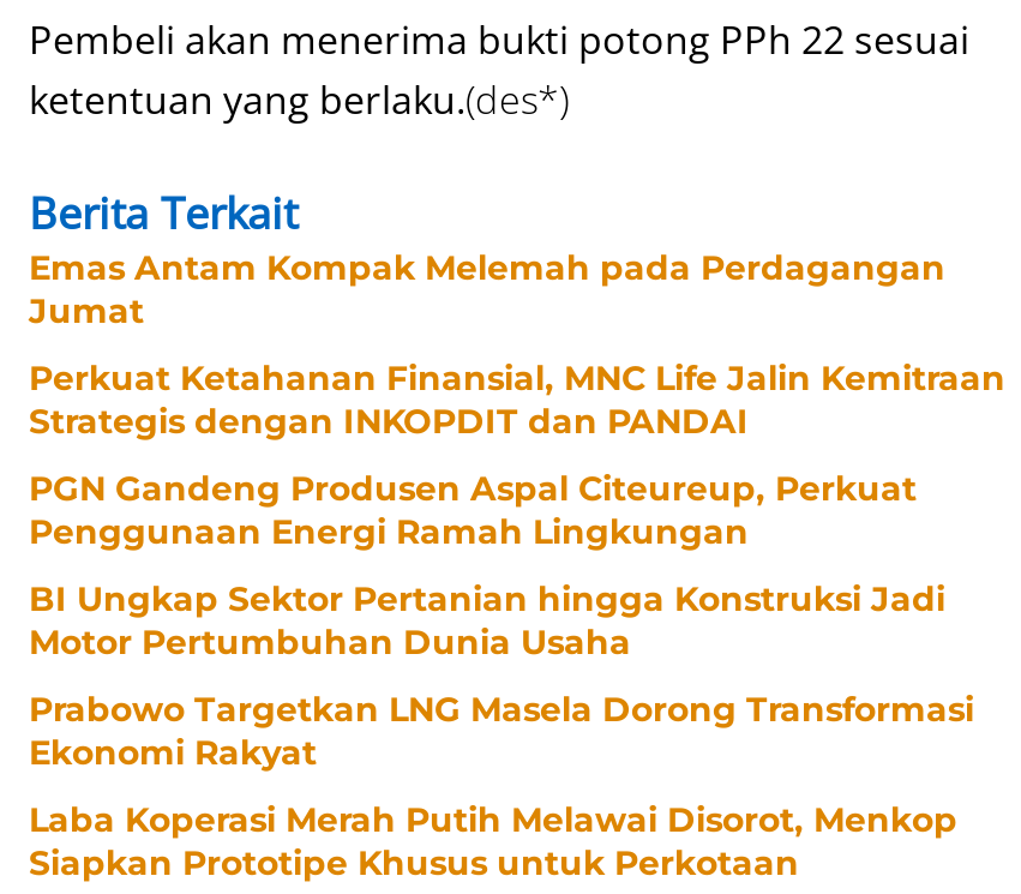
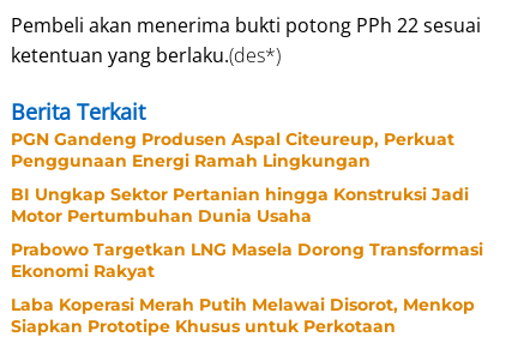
- Emas Antam Kompak Melemah pada Perdagangan
- Jumat
- Perkuat Ketahanan Finansial, MNC Life Jalin Kemitraan
- Strategis dengan INKOPDIT dan PANDAI
